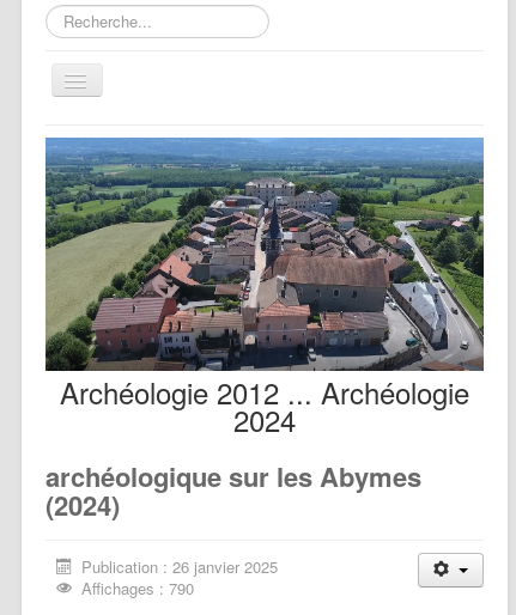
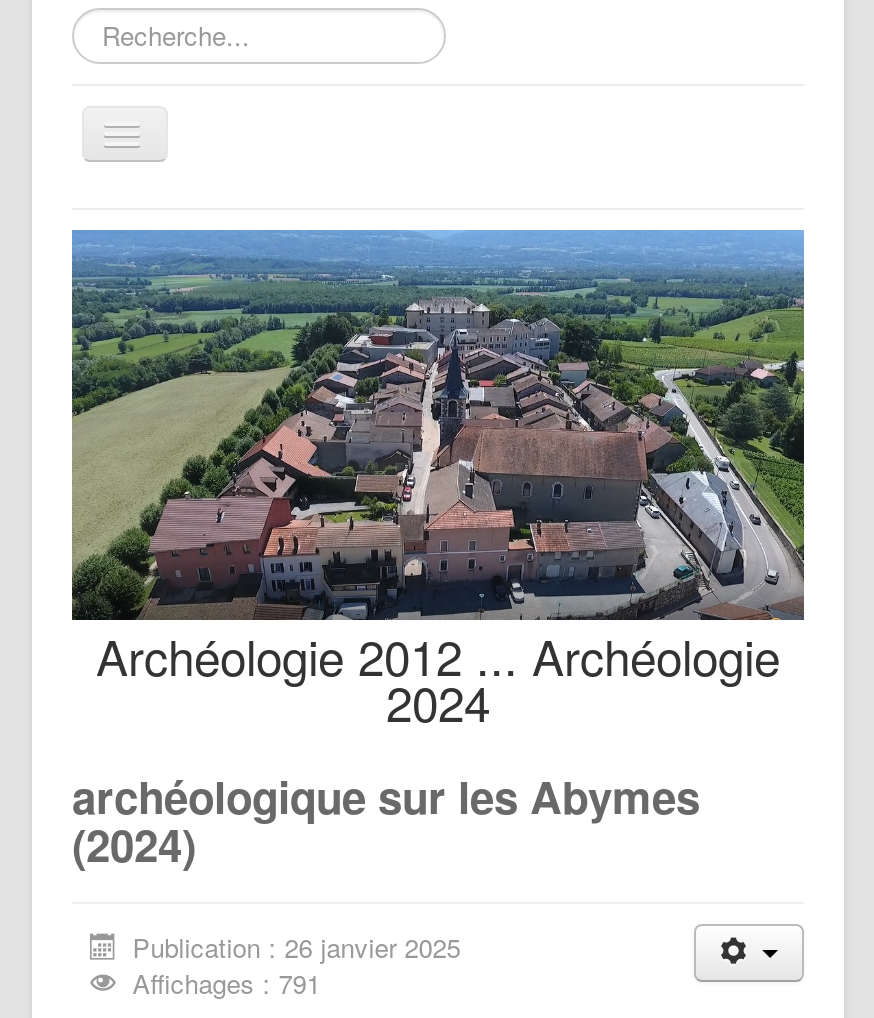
- Affichages : 790
+ Affichages : 791
